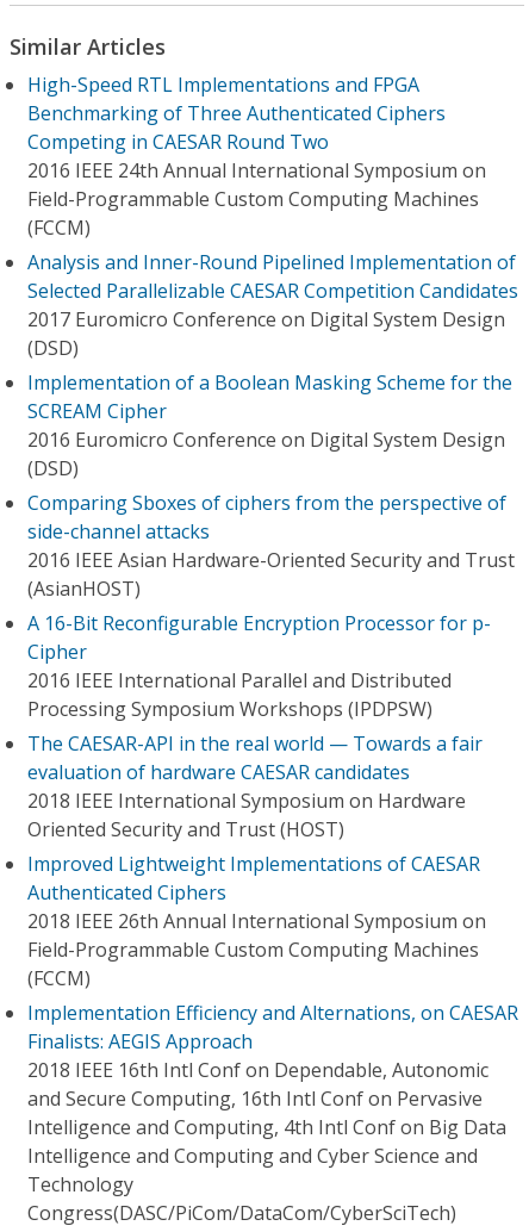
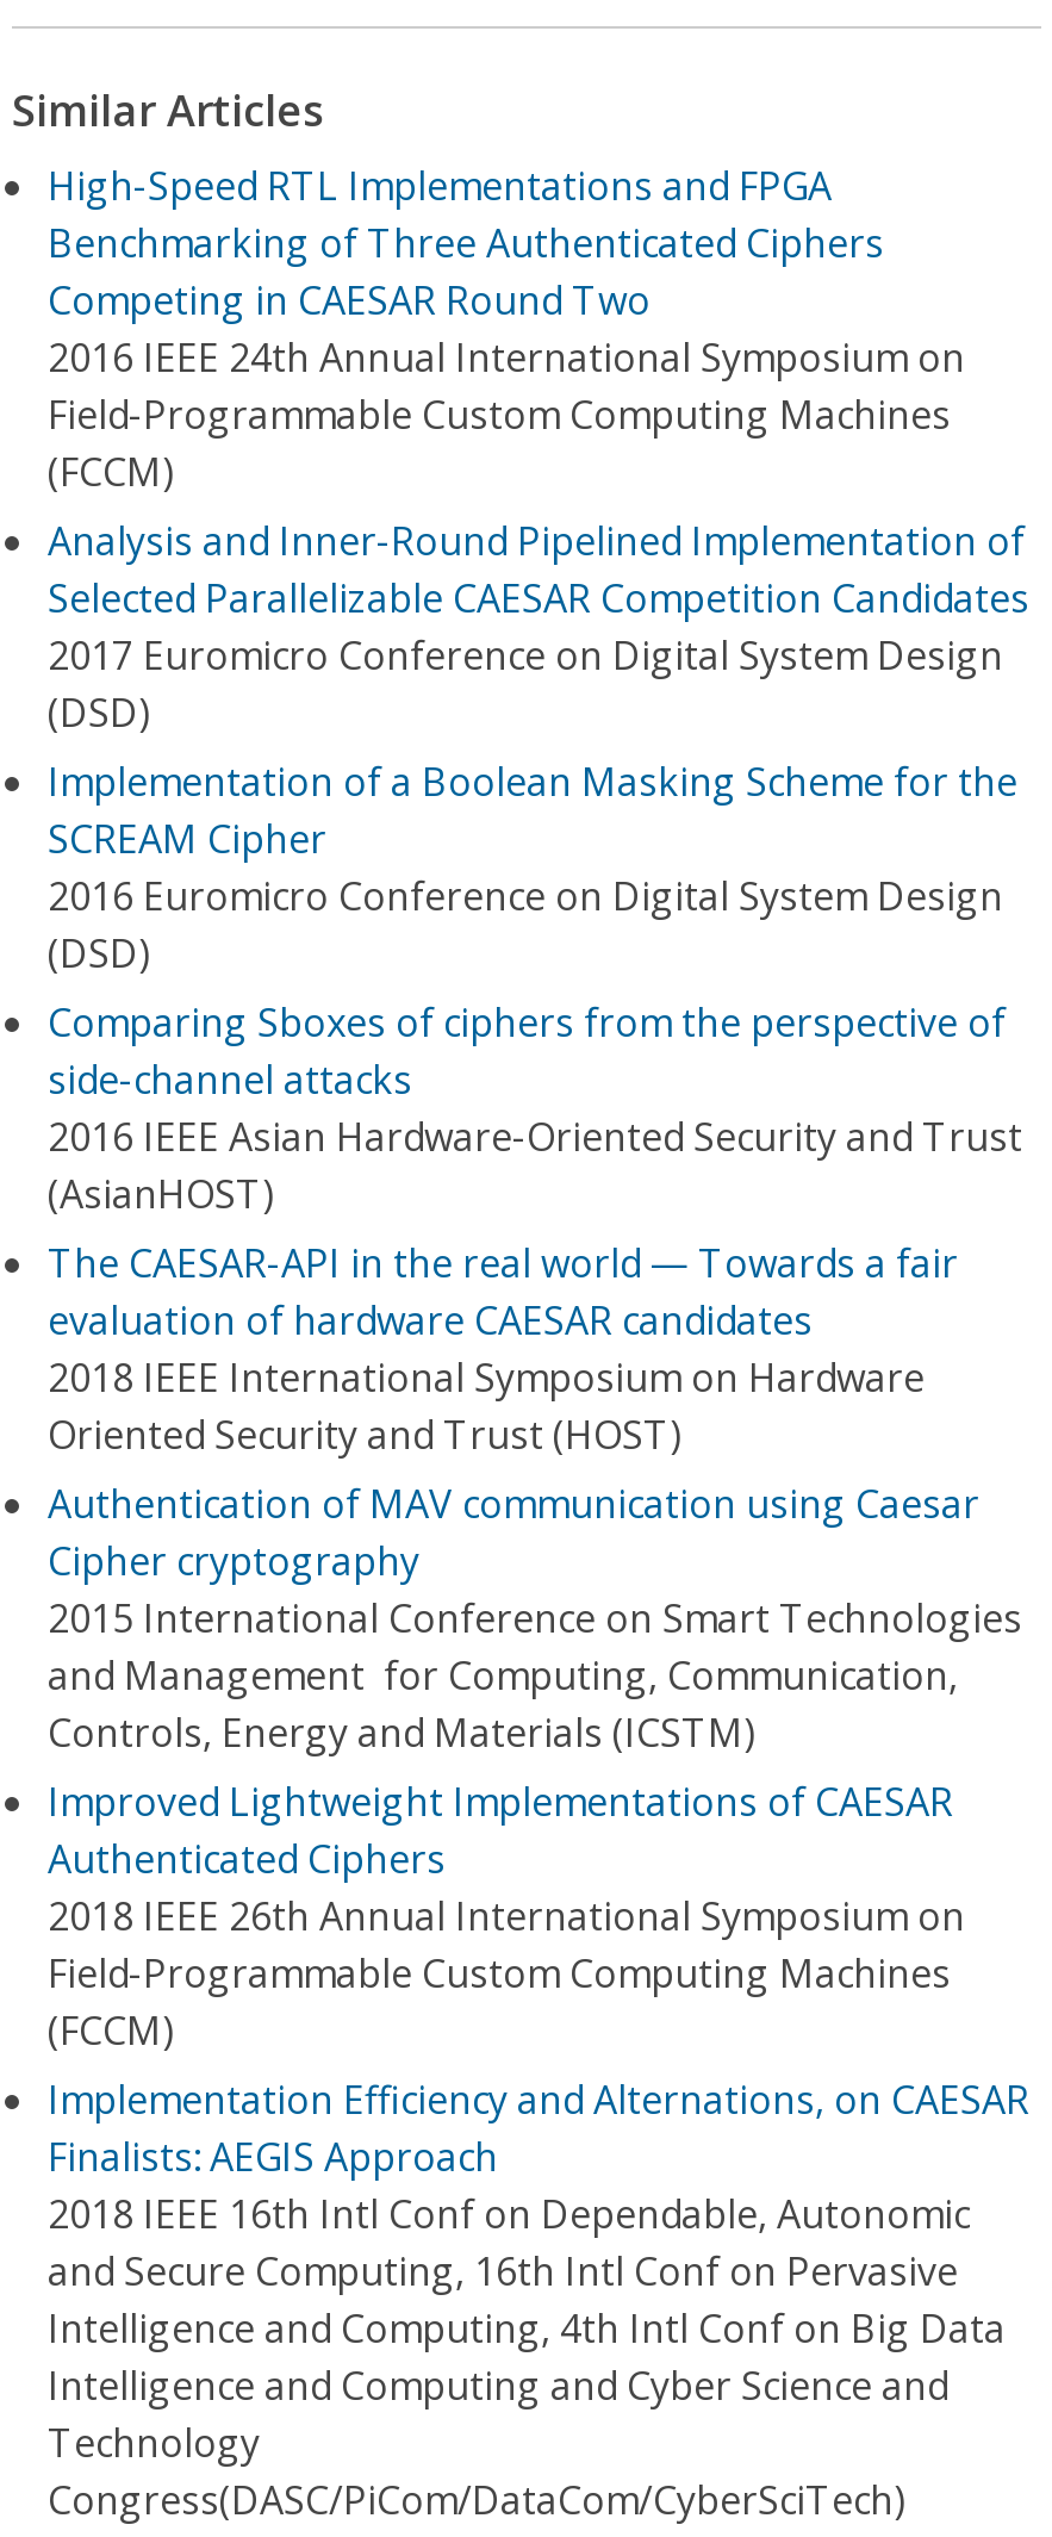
- A 16-Bit Reconfigurable Encryption Processor for p-
- Cipher
- 2016 IEEE International Parallel and Distributed
- Processing Symposium Workshops (IPDPSW)

moved up: The CAESAR-API in the real world — Towards a fair | evaluation of hardware CAESAR candidates | 2018 IEEE International Symposium on Hardware | Oriented Security and Trust (HOST)

+ Authentication of MAV communication using Caesar
+ Cipher cryptography
+ 2015 International Conference on Smart Technologies
+ and Management for Computing, Communication,
+ Controls, Energy and Materials (ICSTM)
